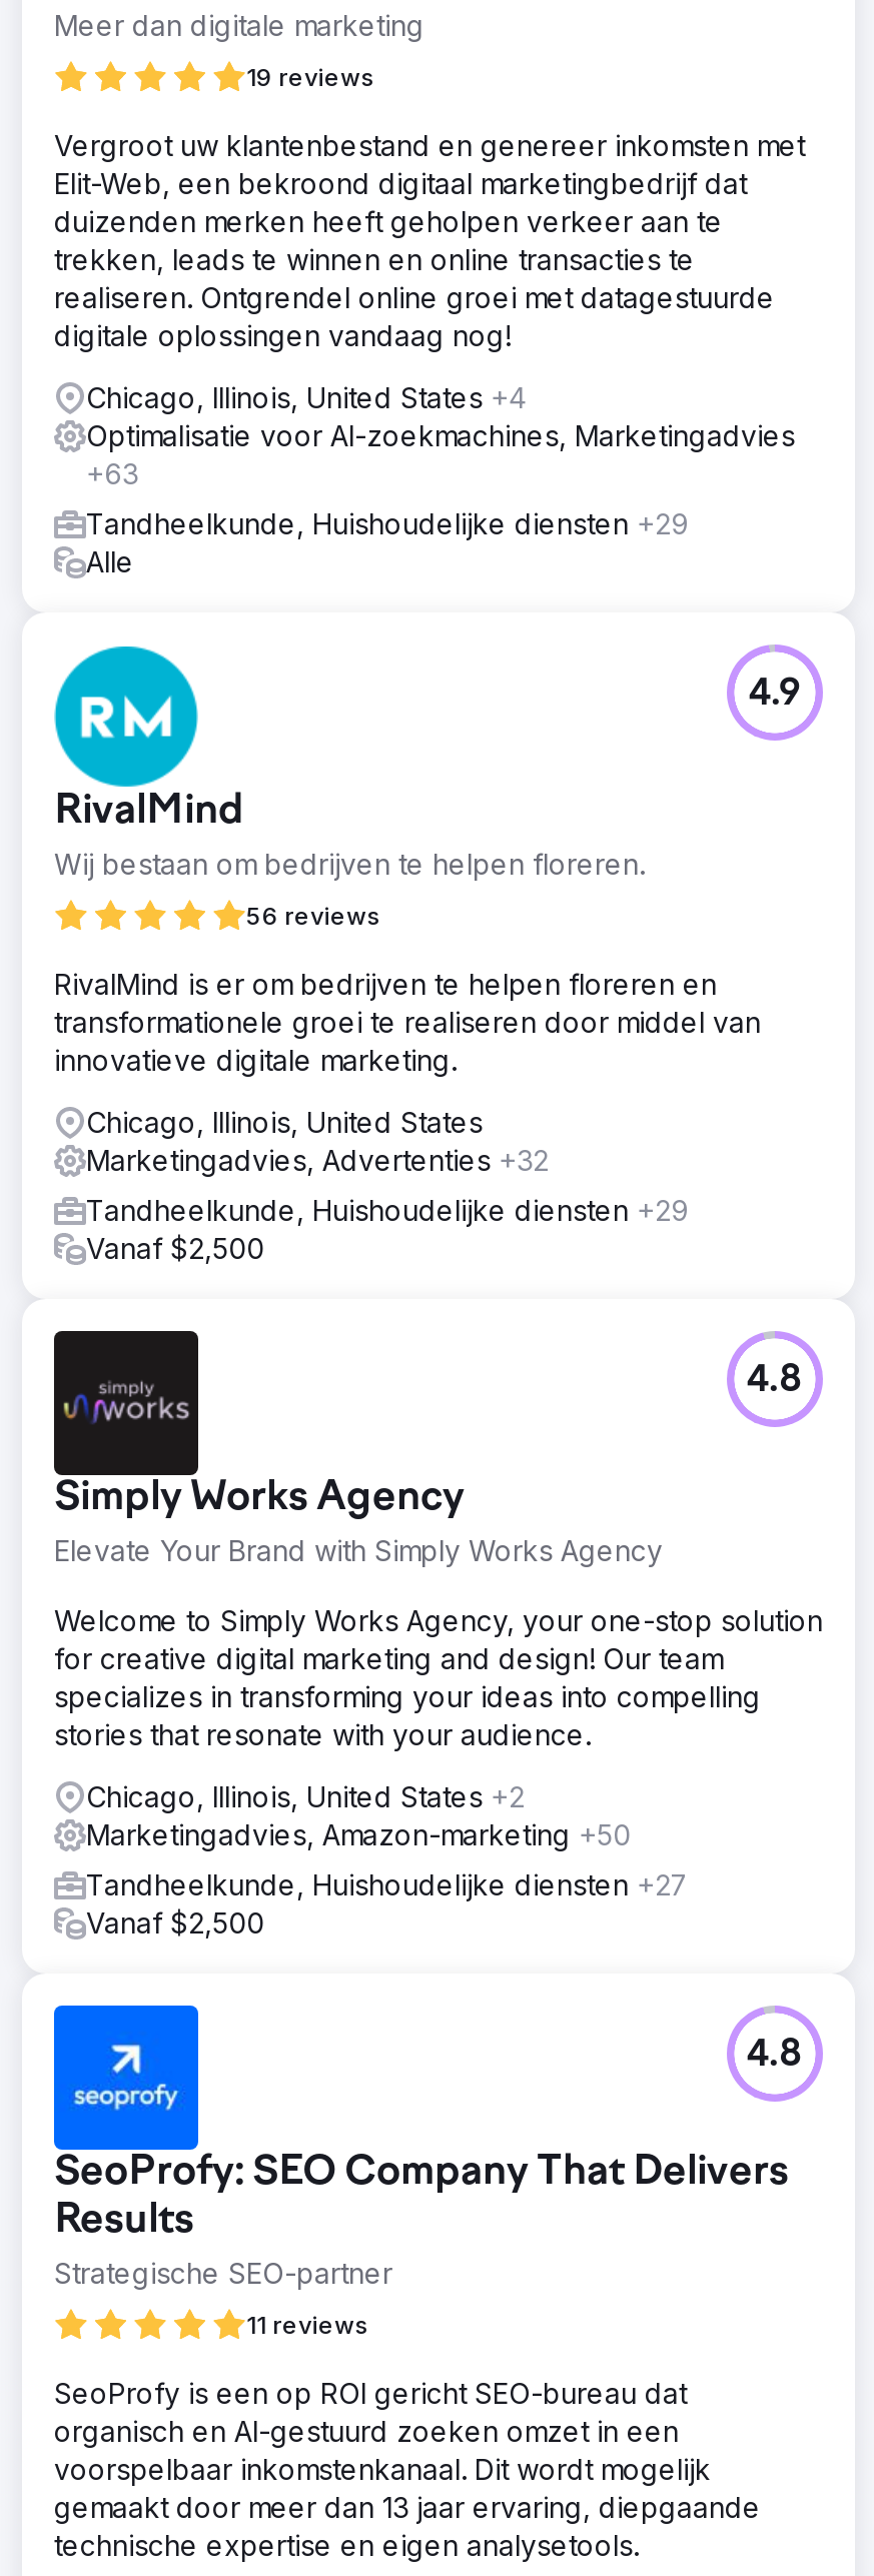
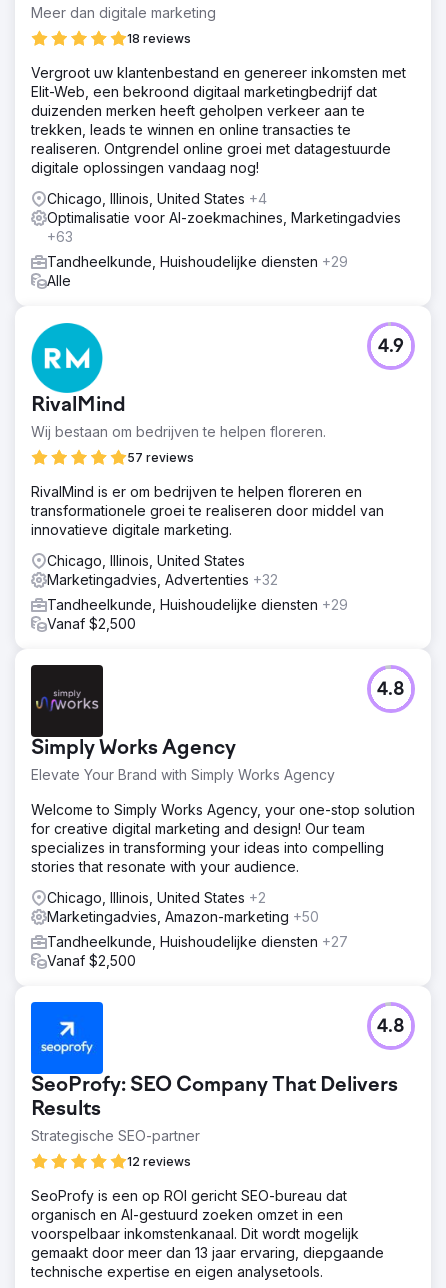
- 19 reviews
+ 18 reviews

- 56 reviews
+ 57 reviews

- 11 reviews
+ 12 reviews
